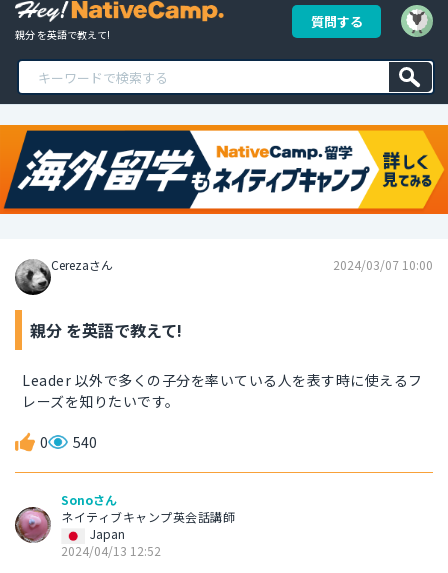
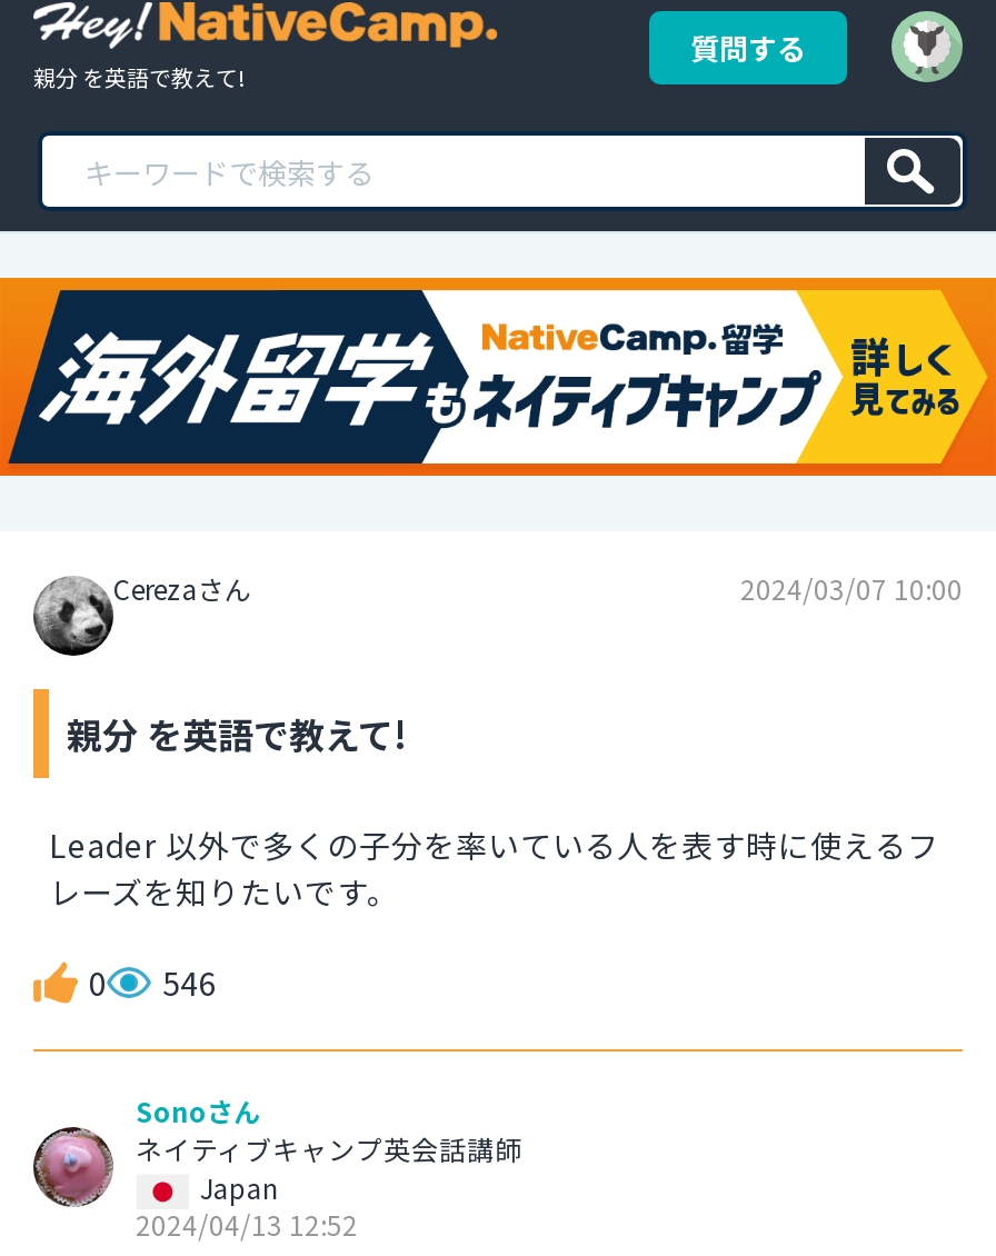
- 0 540
+ 0 546
